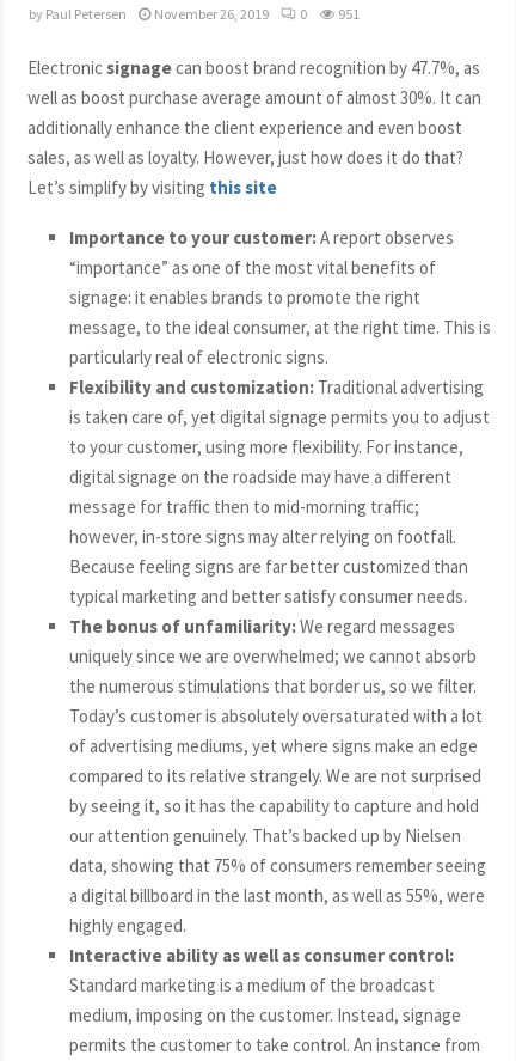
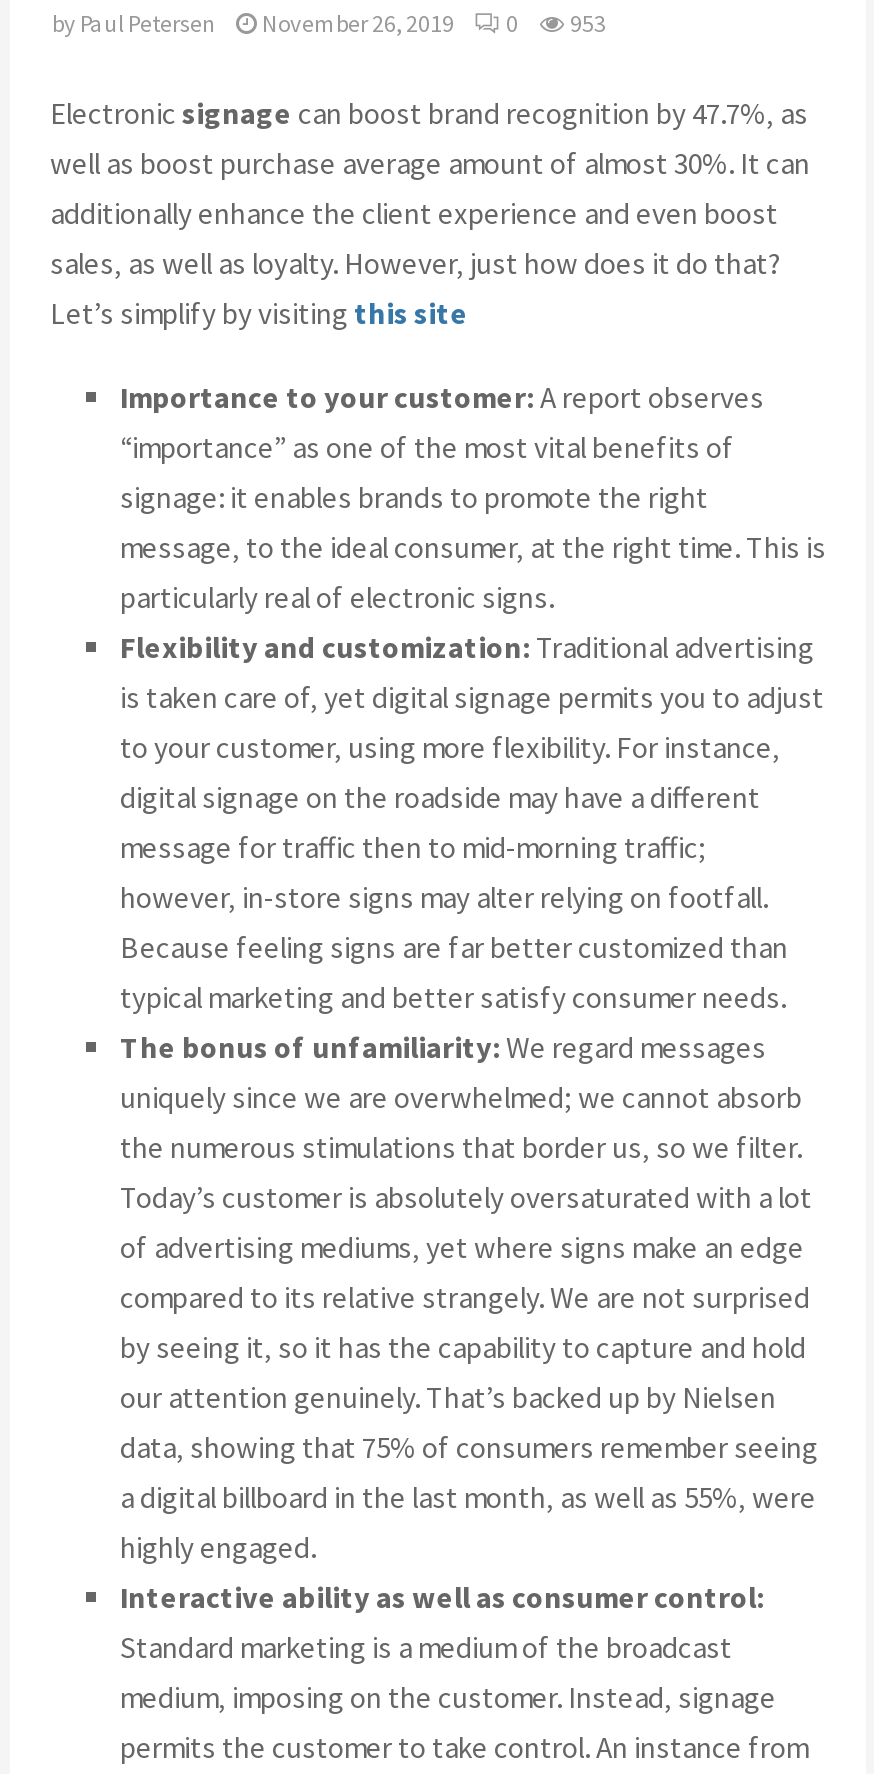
- by Paul Petersen November 26, 2019 0 951
+ by Paul Petersen November 26, 2019 0 953
